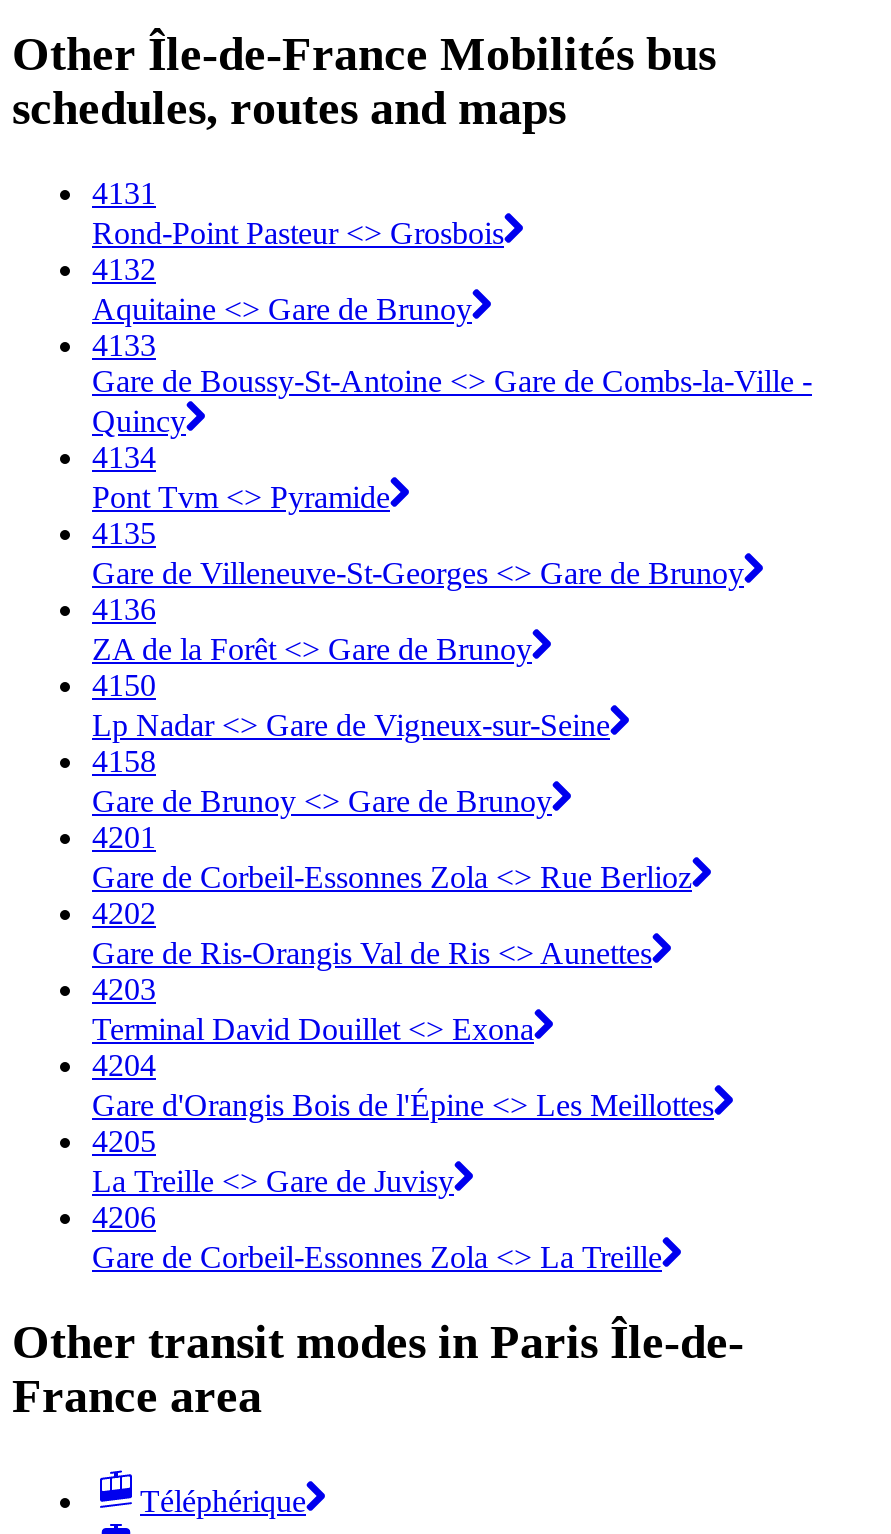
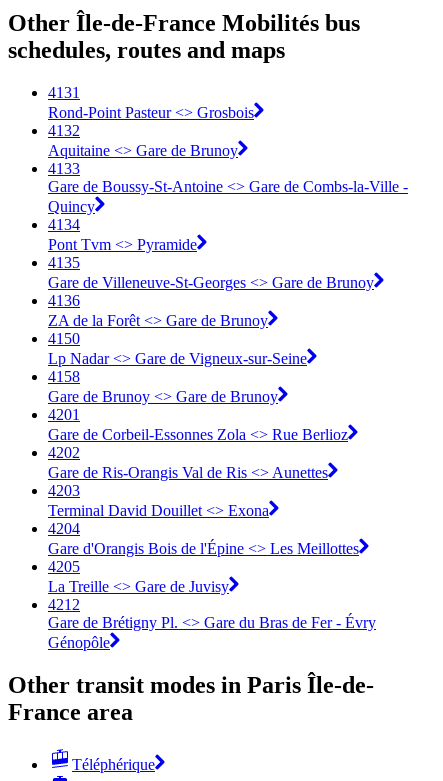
- 4206
- Gare de Corbeil-Essonnes Zola <> La Treille
+ 4212
+ Gare de Brétigny Pl. <> Gare du Bras de Fer - Évry
+ Génopôle
